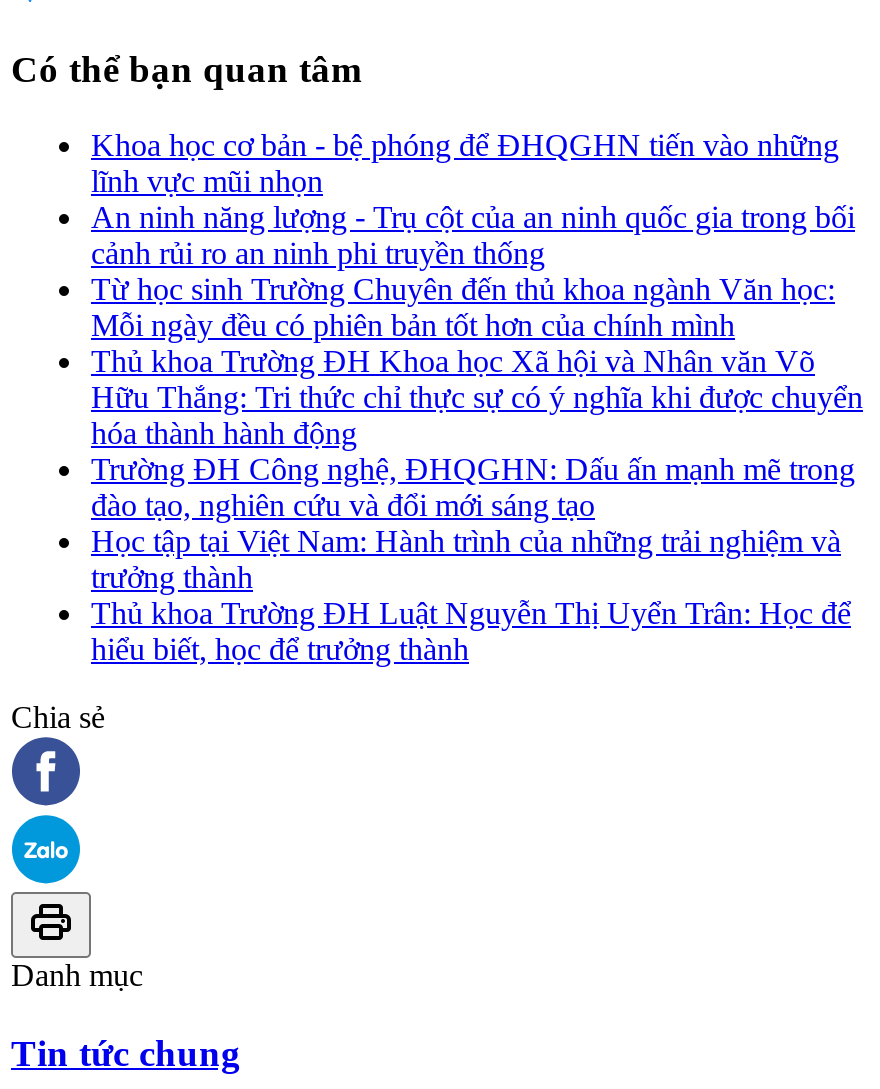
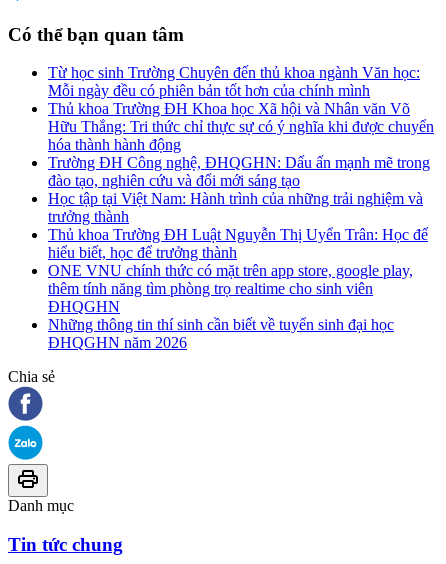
- Khoa học cơ bản - bệ phóng để ĐHQGHN tiến vào những
- lĩnh vực mũi nhọn
- An ninh năng lượng - Trụ cột của an ninh quốc gia trong bối
- cảnh rủi ro an ninh phi truyền thống

moved up: Từ học sinh Trường Chuyên đến thủ khoa ngành Văn học: | Mỗi ngày đều có phiên bản tốt hơn của chính mình | Thủ khoa Trường ĐH Khoa học Xã hội và Nhân văn Võ | ... | Thủ khoa Trường ĐH Luật Nguyễn Thị Uyển Trân: Học để | hiểu biết, học để trưởng thành

+ ONE VNU chính thức có mặt trên app store, google play,
+ thêm tính năng tìm phòng trọ realtime cho sinh viên
+ ĐHQGHN
+ Những thông tin thí sinh cần biết về tuyển sinh đại học
+ ĐHQGHN năm 2026
